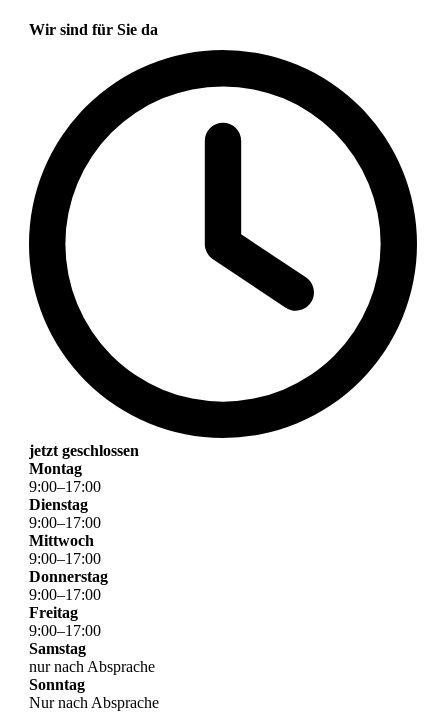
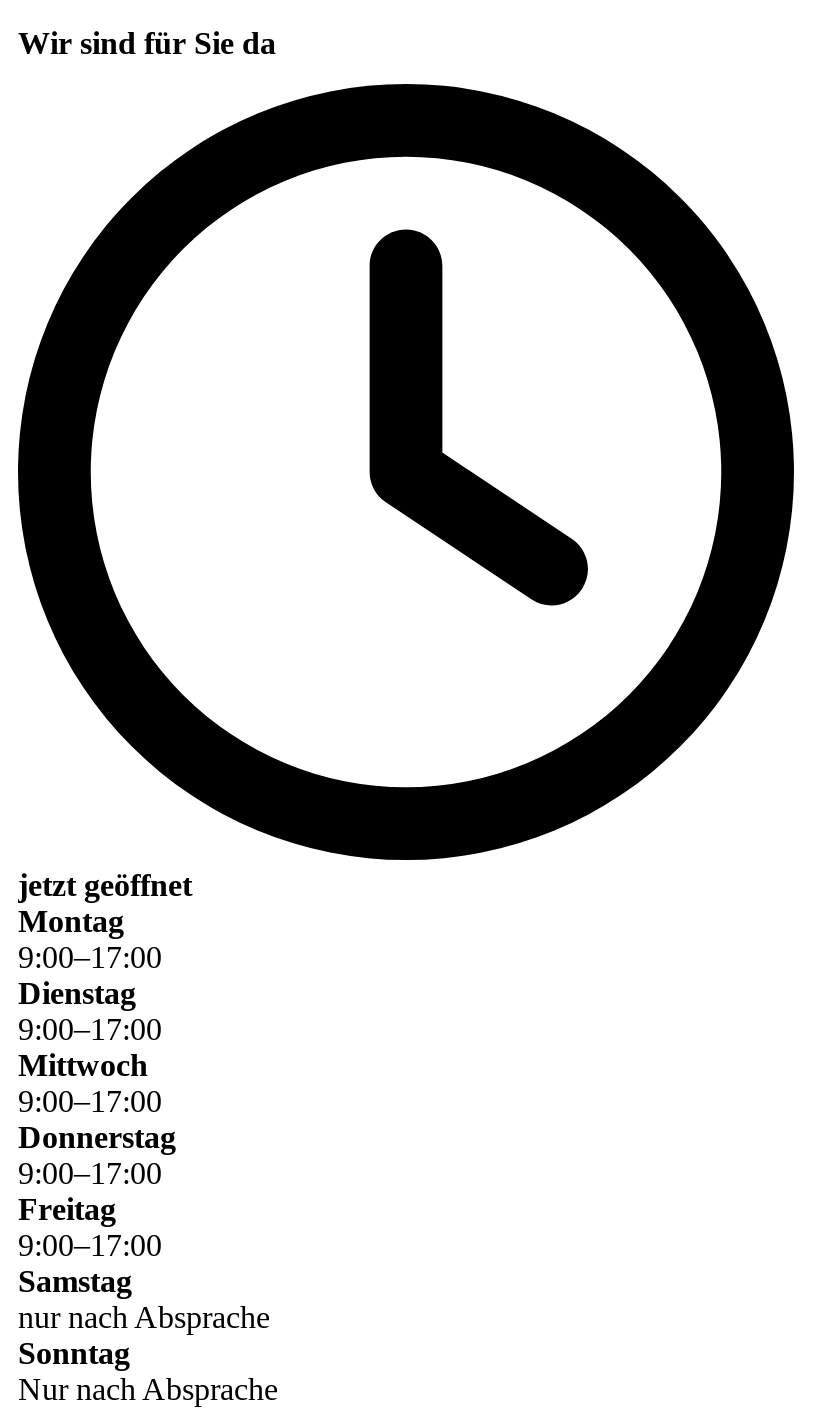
- jetzt geschlossen
+ jetzt geöffnet
